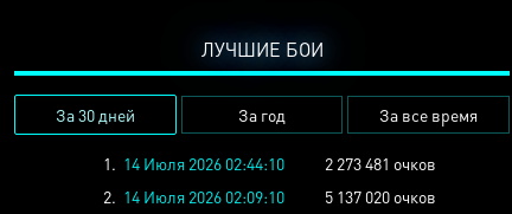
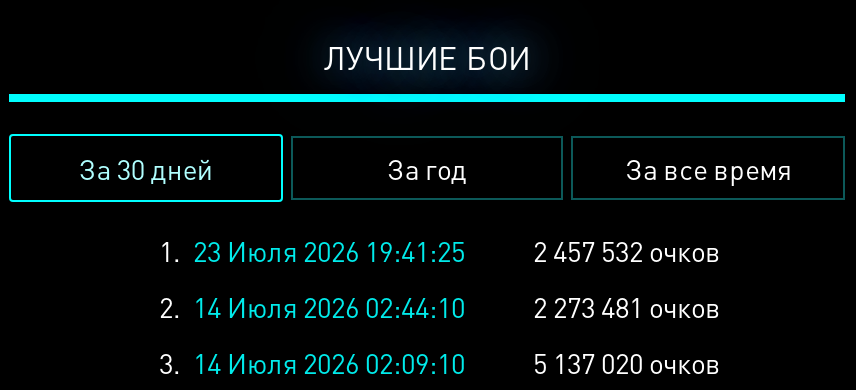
- 1. 14 Июля 2026 02:44:10
+ 1. 23 Июля 2026 19:41:25
+ 2 457 532 очков
+ 2. 14 Июля 2026 02:44:10

- 2. 14 Июля 2026 02:09:10 5 137 020 очков
+ 3. 14 Июля 2026 02:09:10 5 137 020 очков
